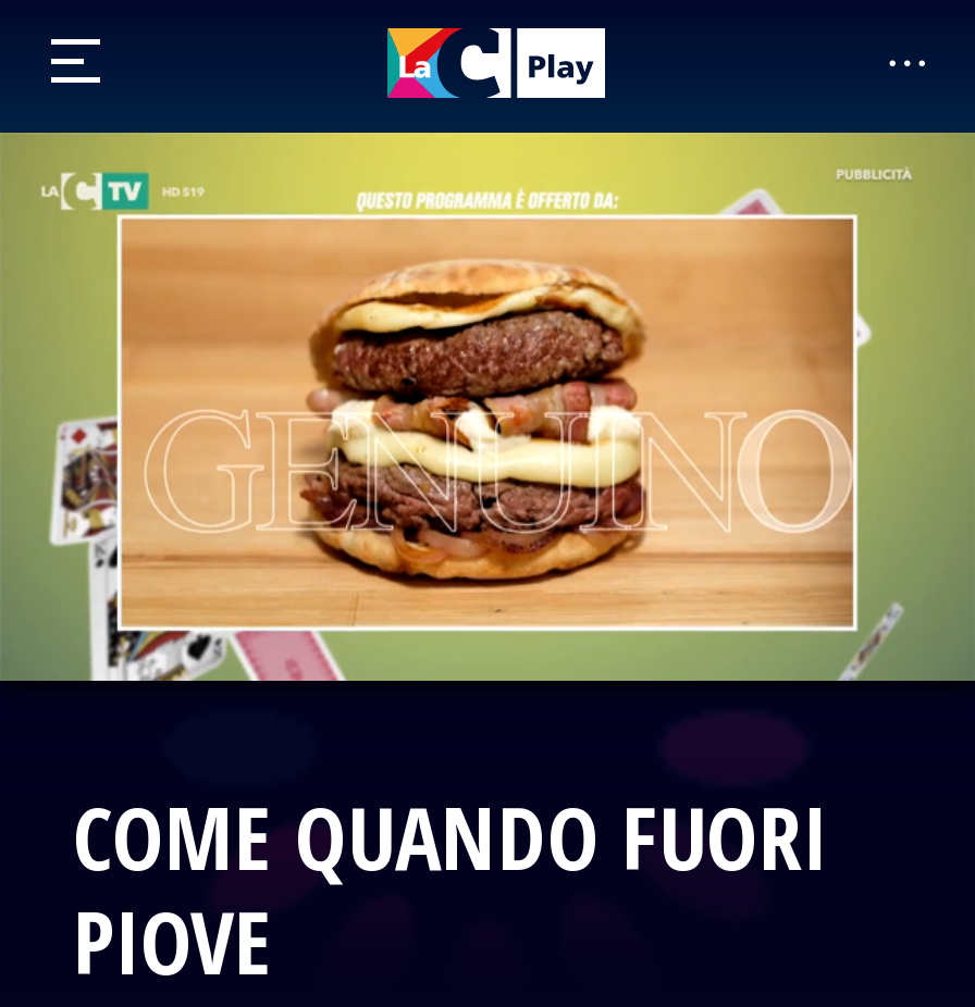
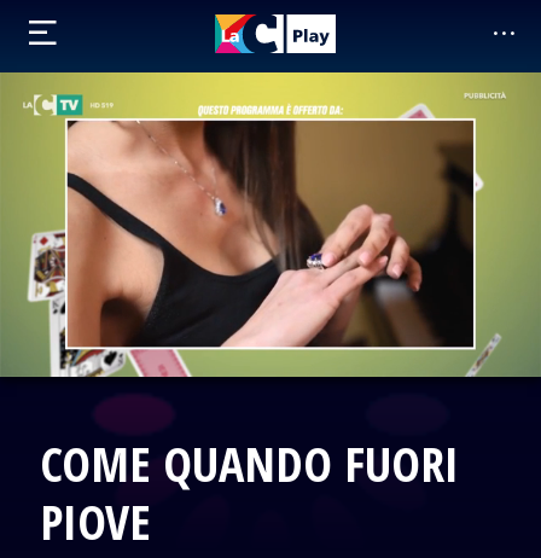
- [image]
+ [image]
